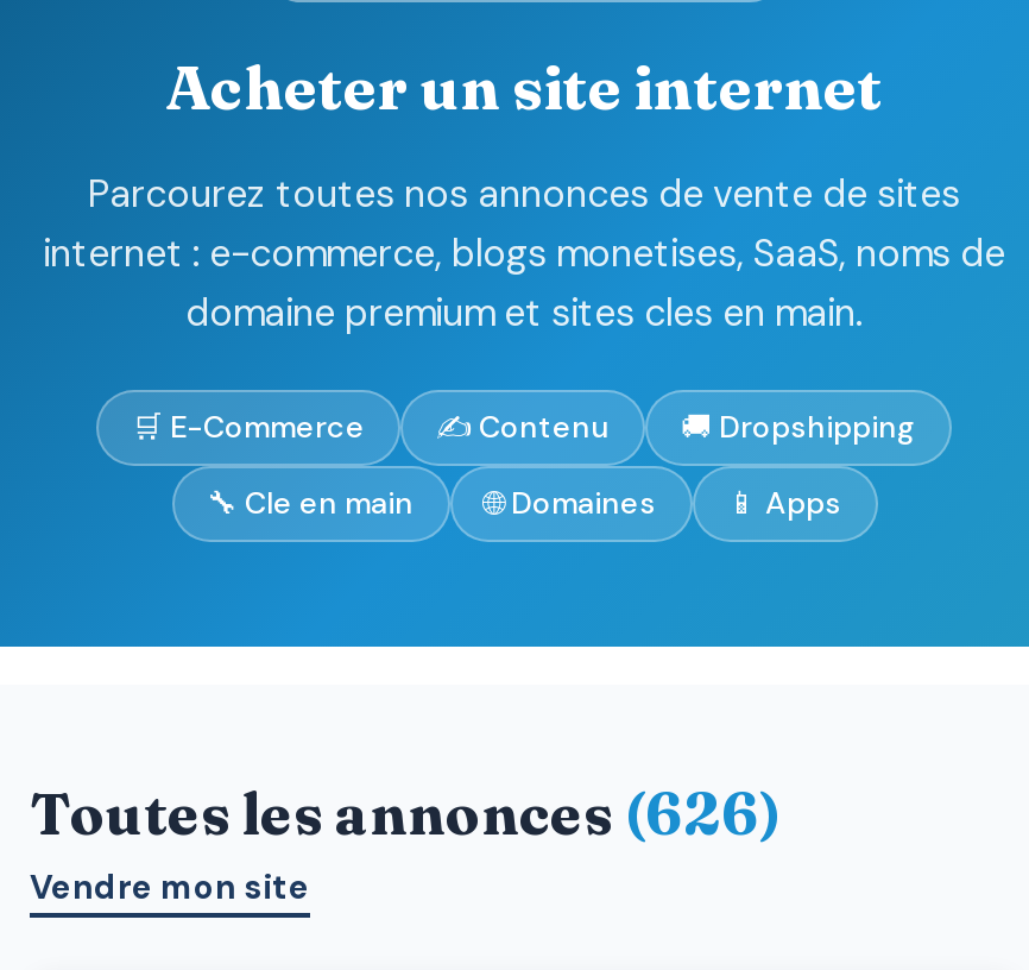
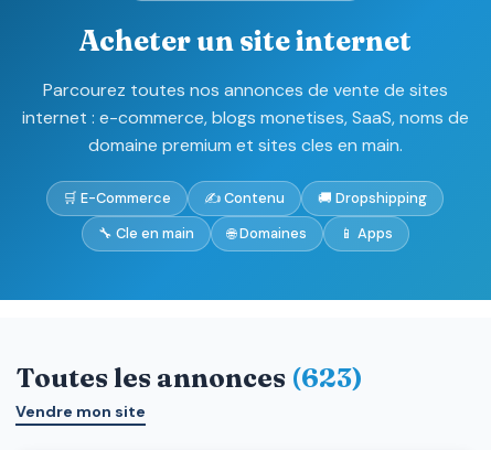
- Toutes les annonces (626)
+ Toutes les annonces (623)
